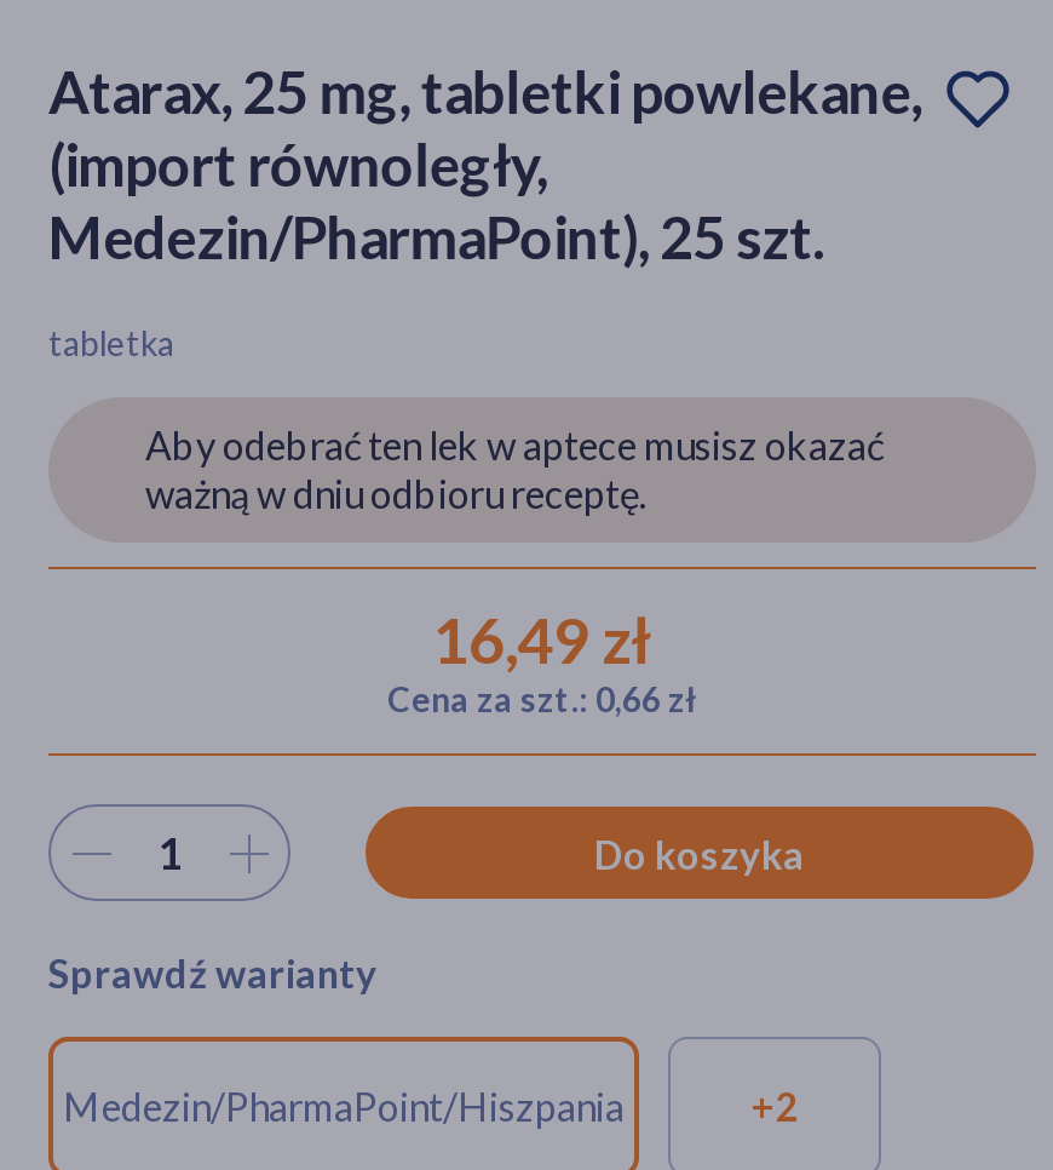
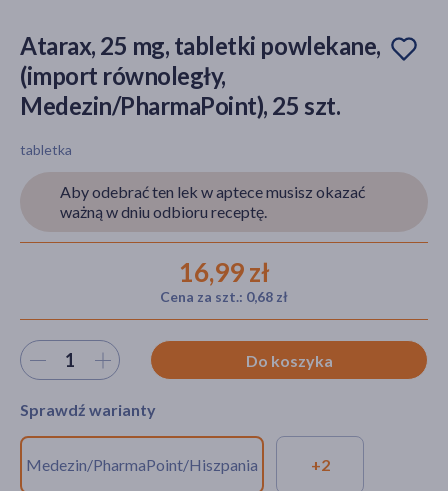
- 16,49 zł
+ 16,99 zł

- Cena za szt.: 0,66 zł
+ Cena za szt.: 0,68 zł
